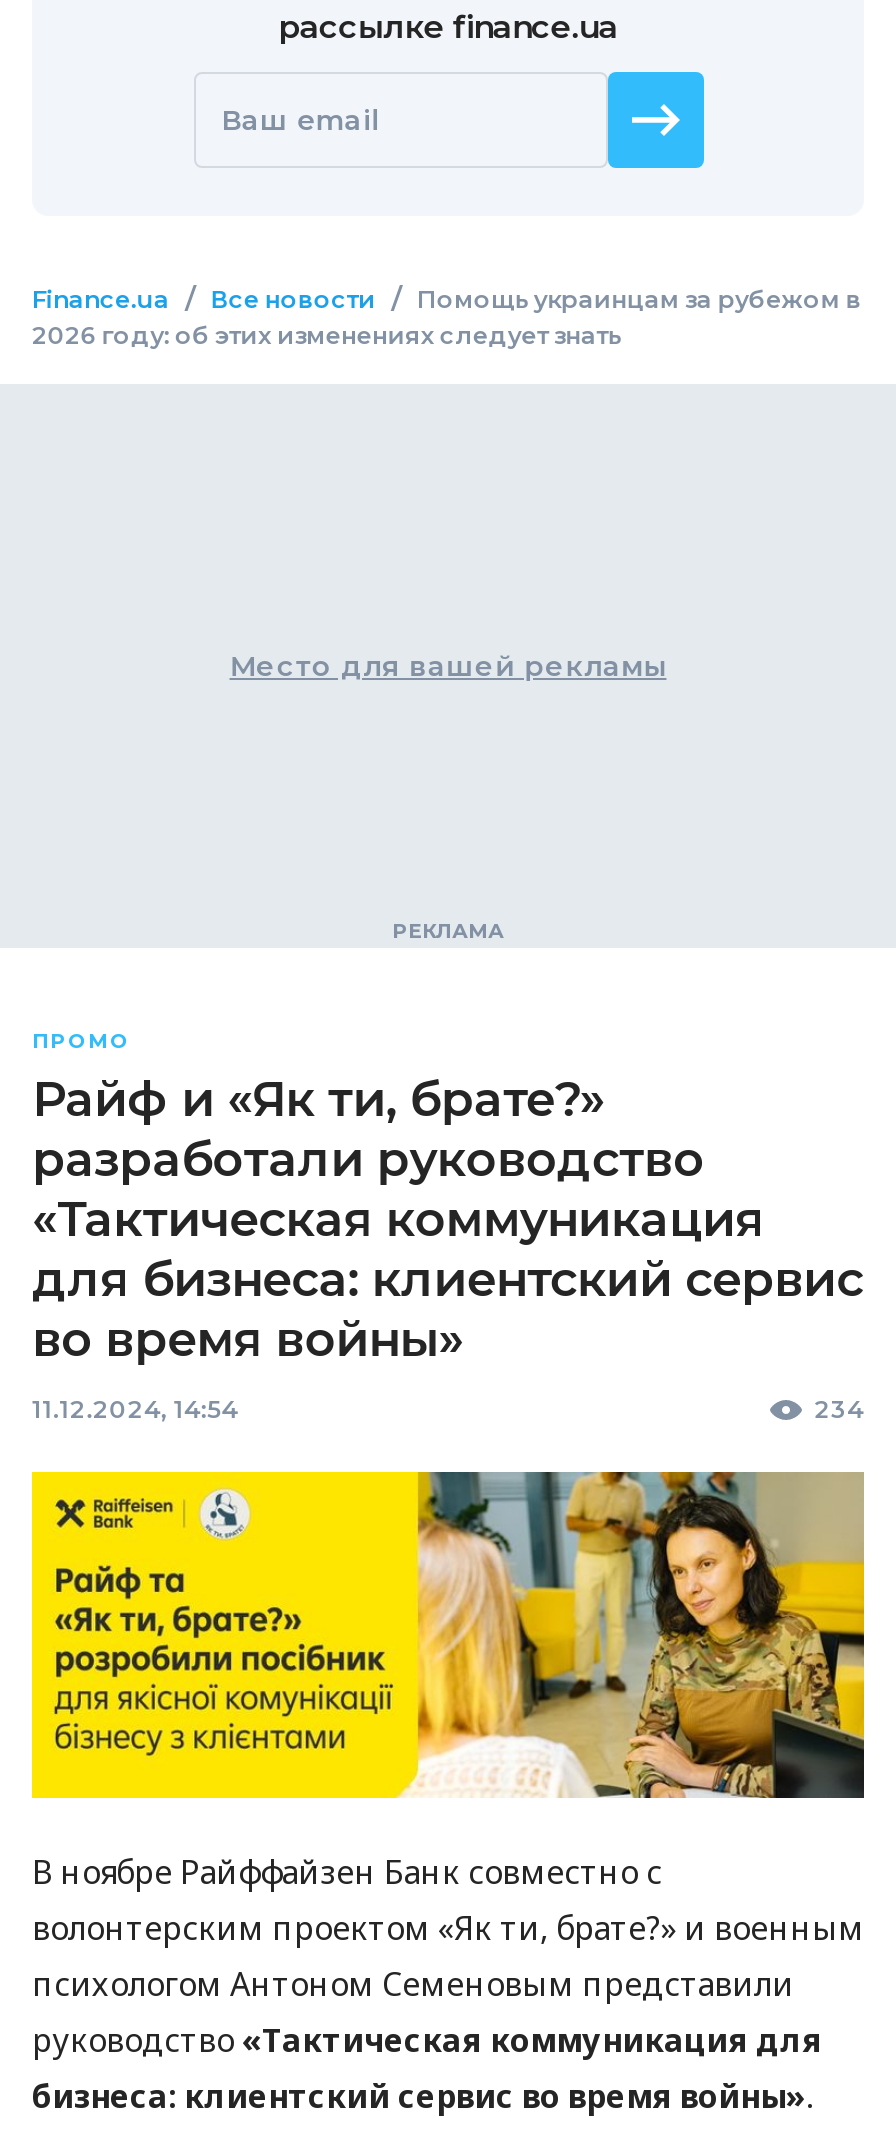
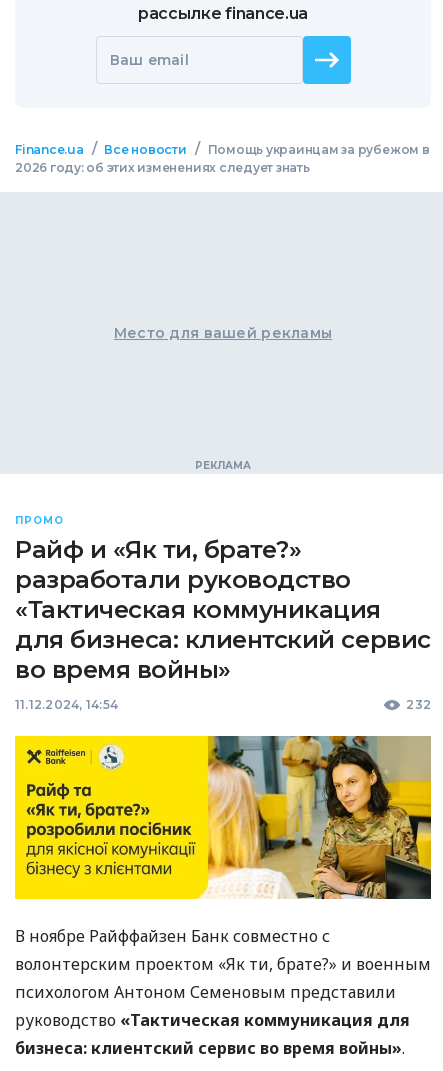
- 234
+ 232
